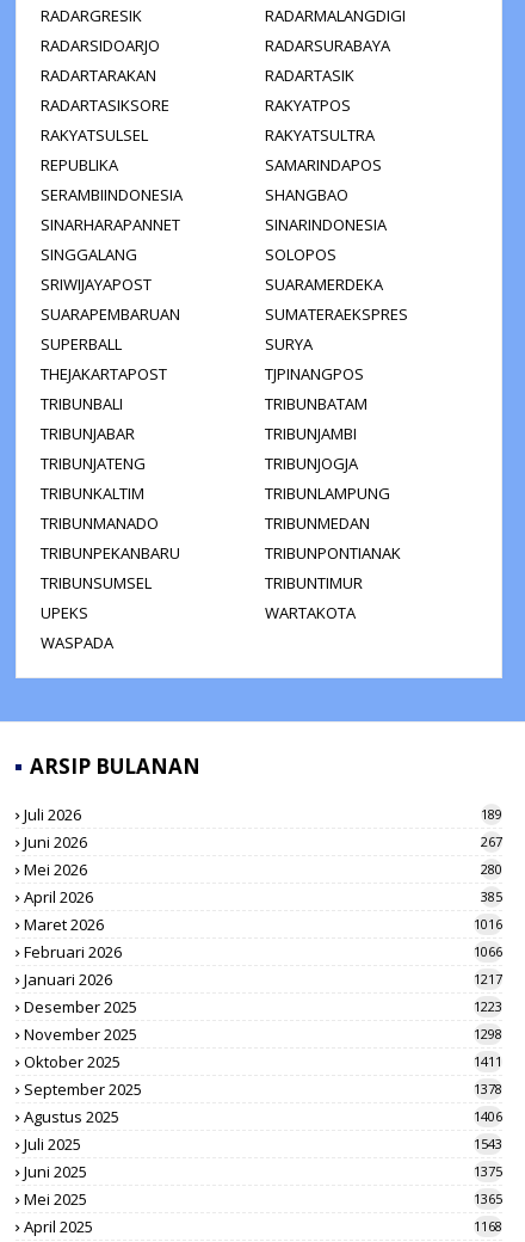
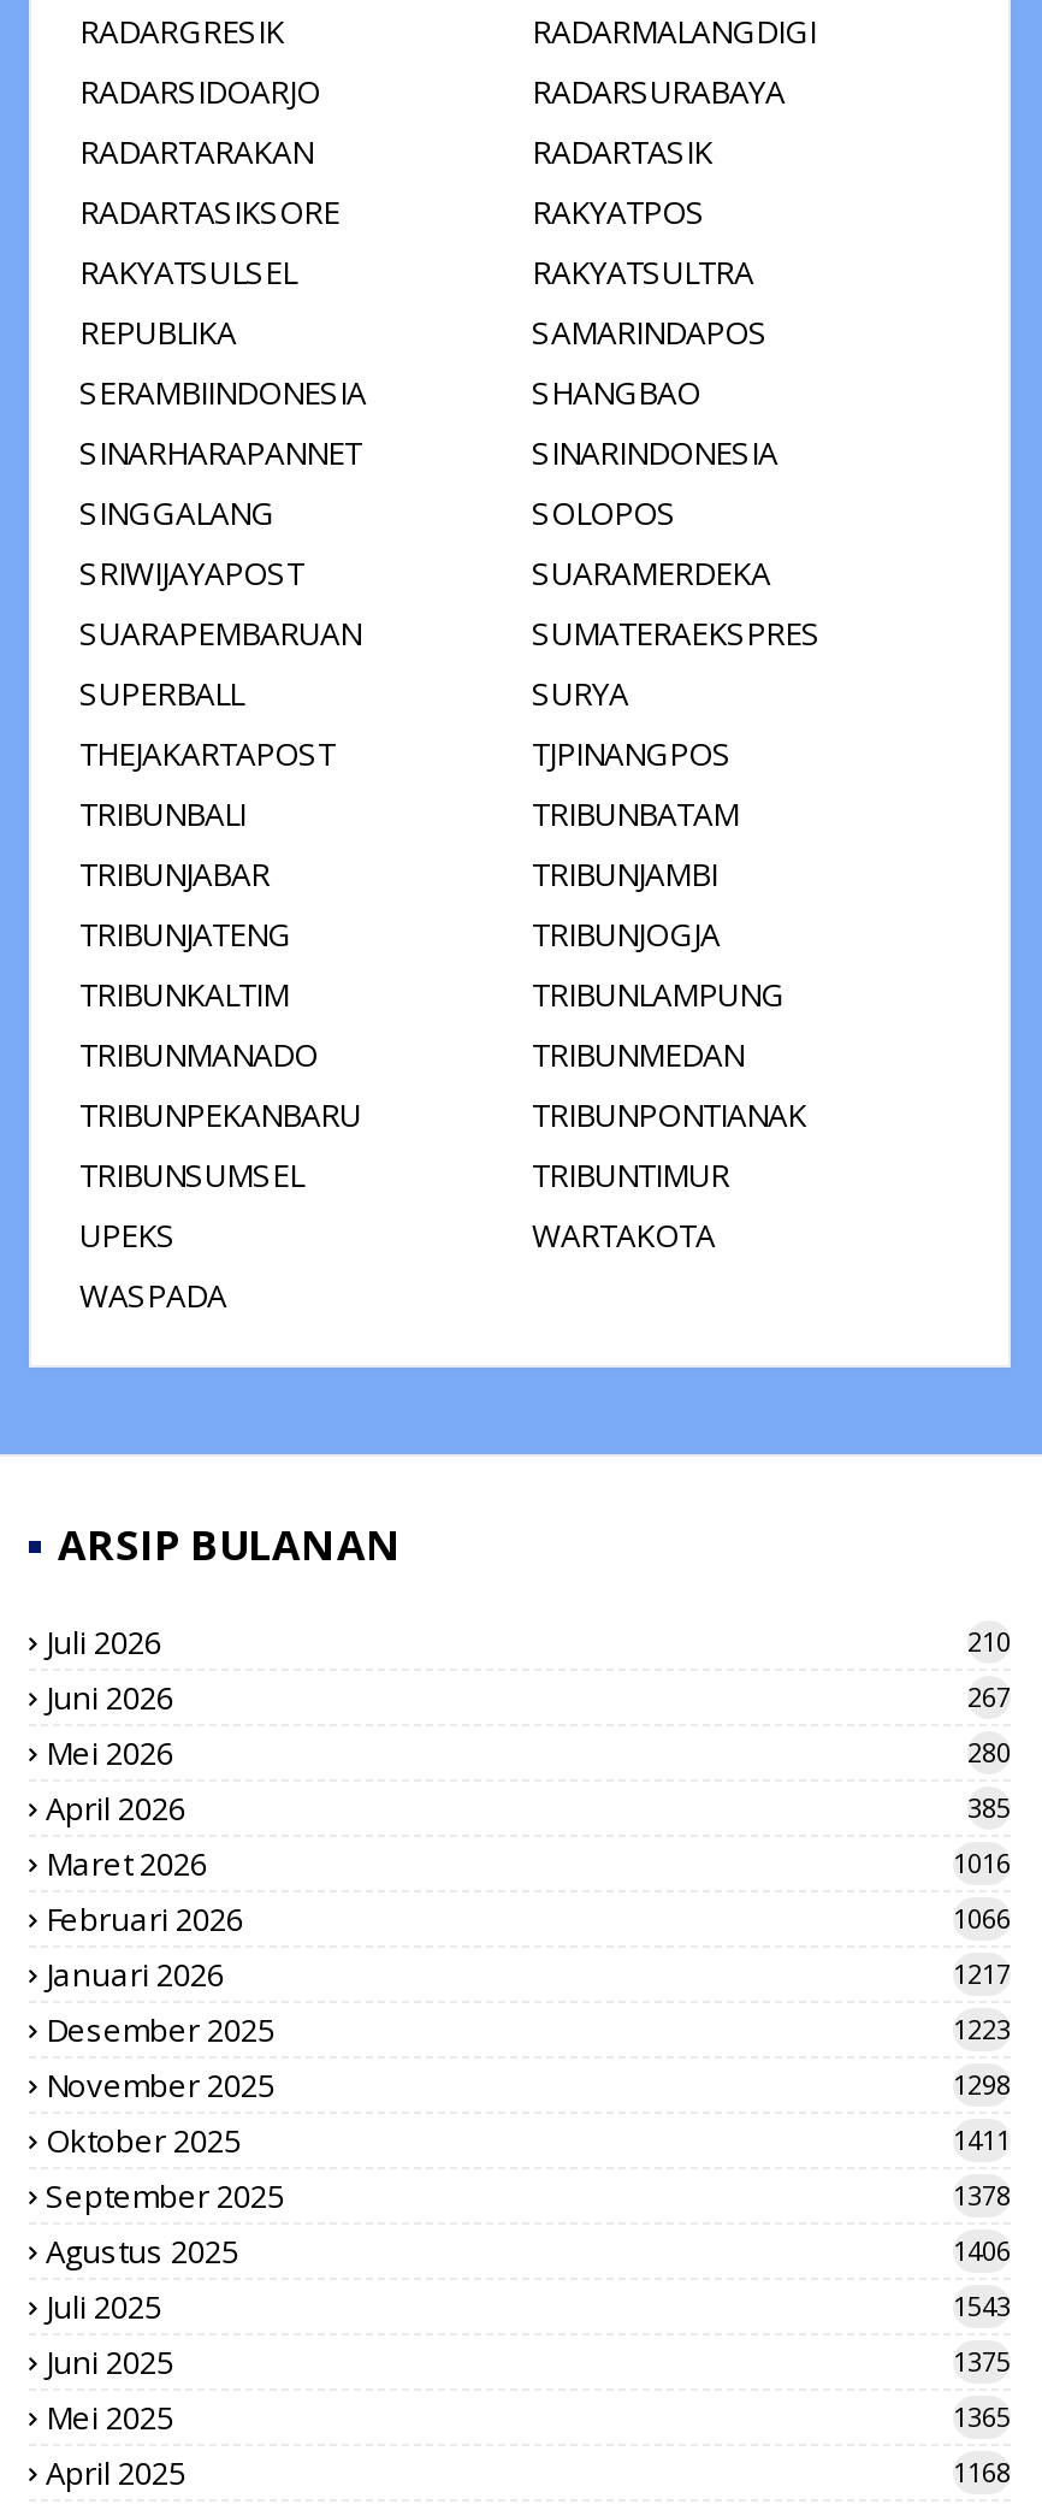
- 189
+ 210
